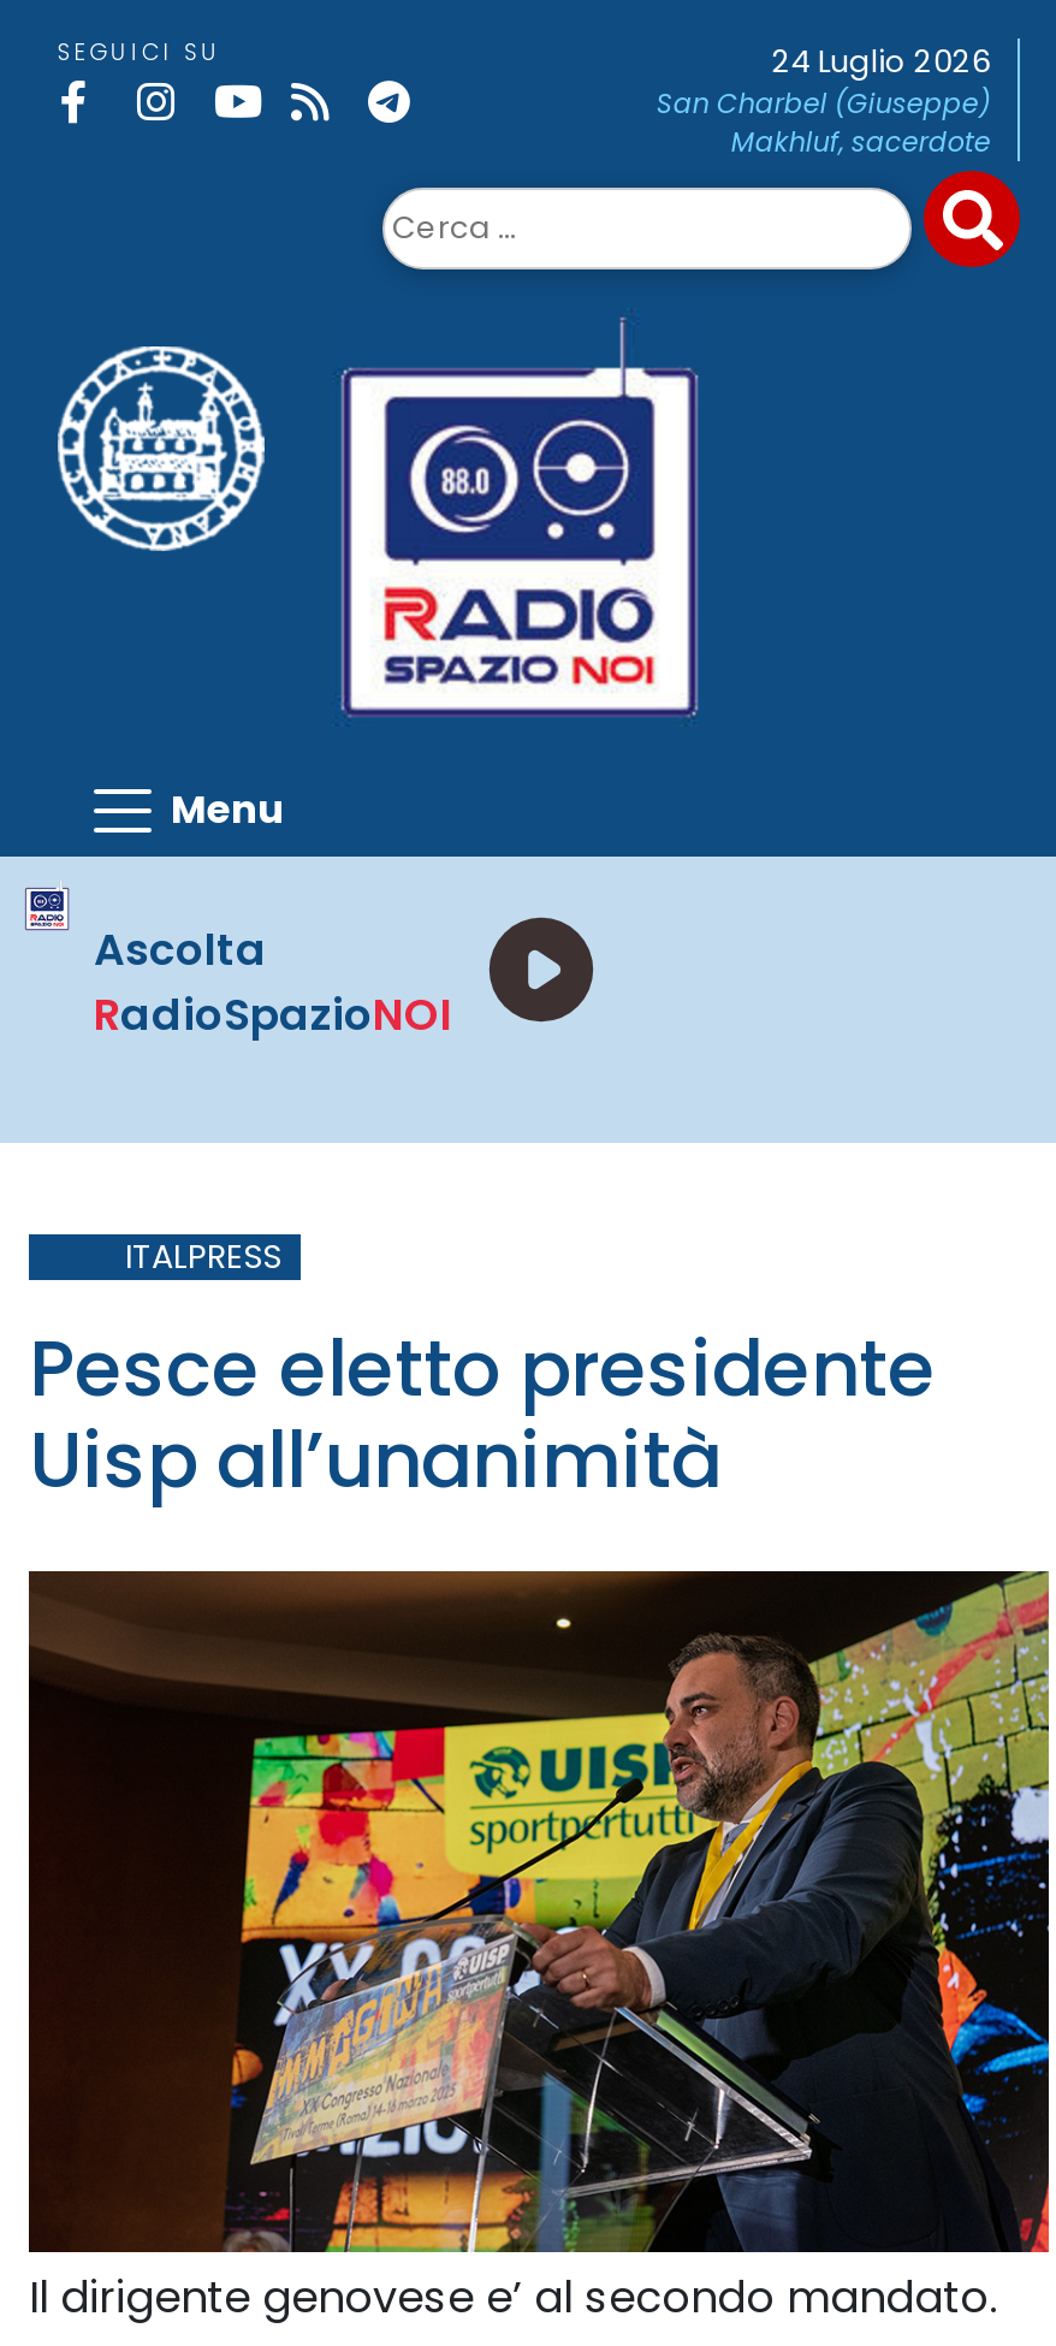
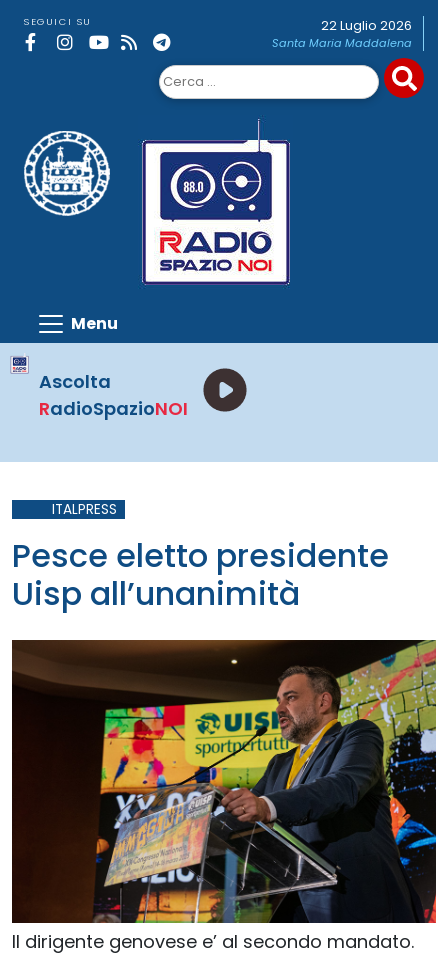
- 24 Luglio 2026
- San Charbel (Giuseppe)
- Makhluf, sacerdote
+ 22 Luglio 2026
+ Santa Maria Maddalena
